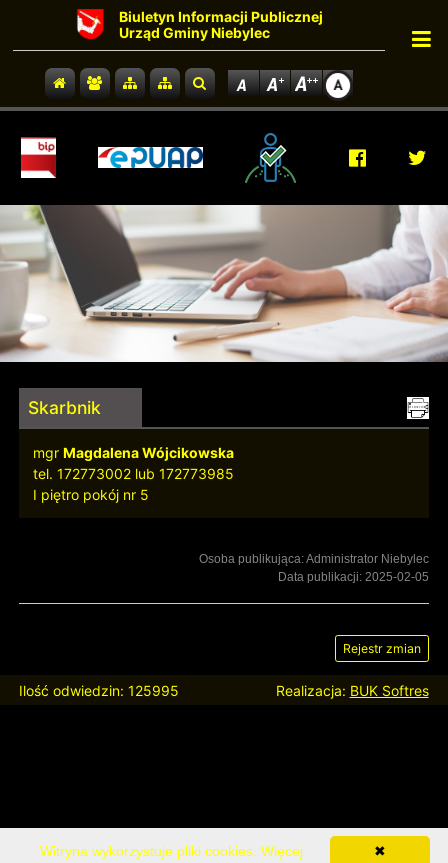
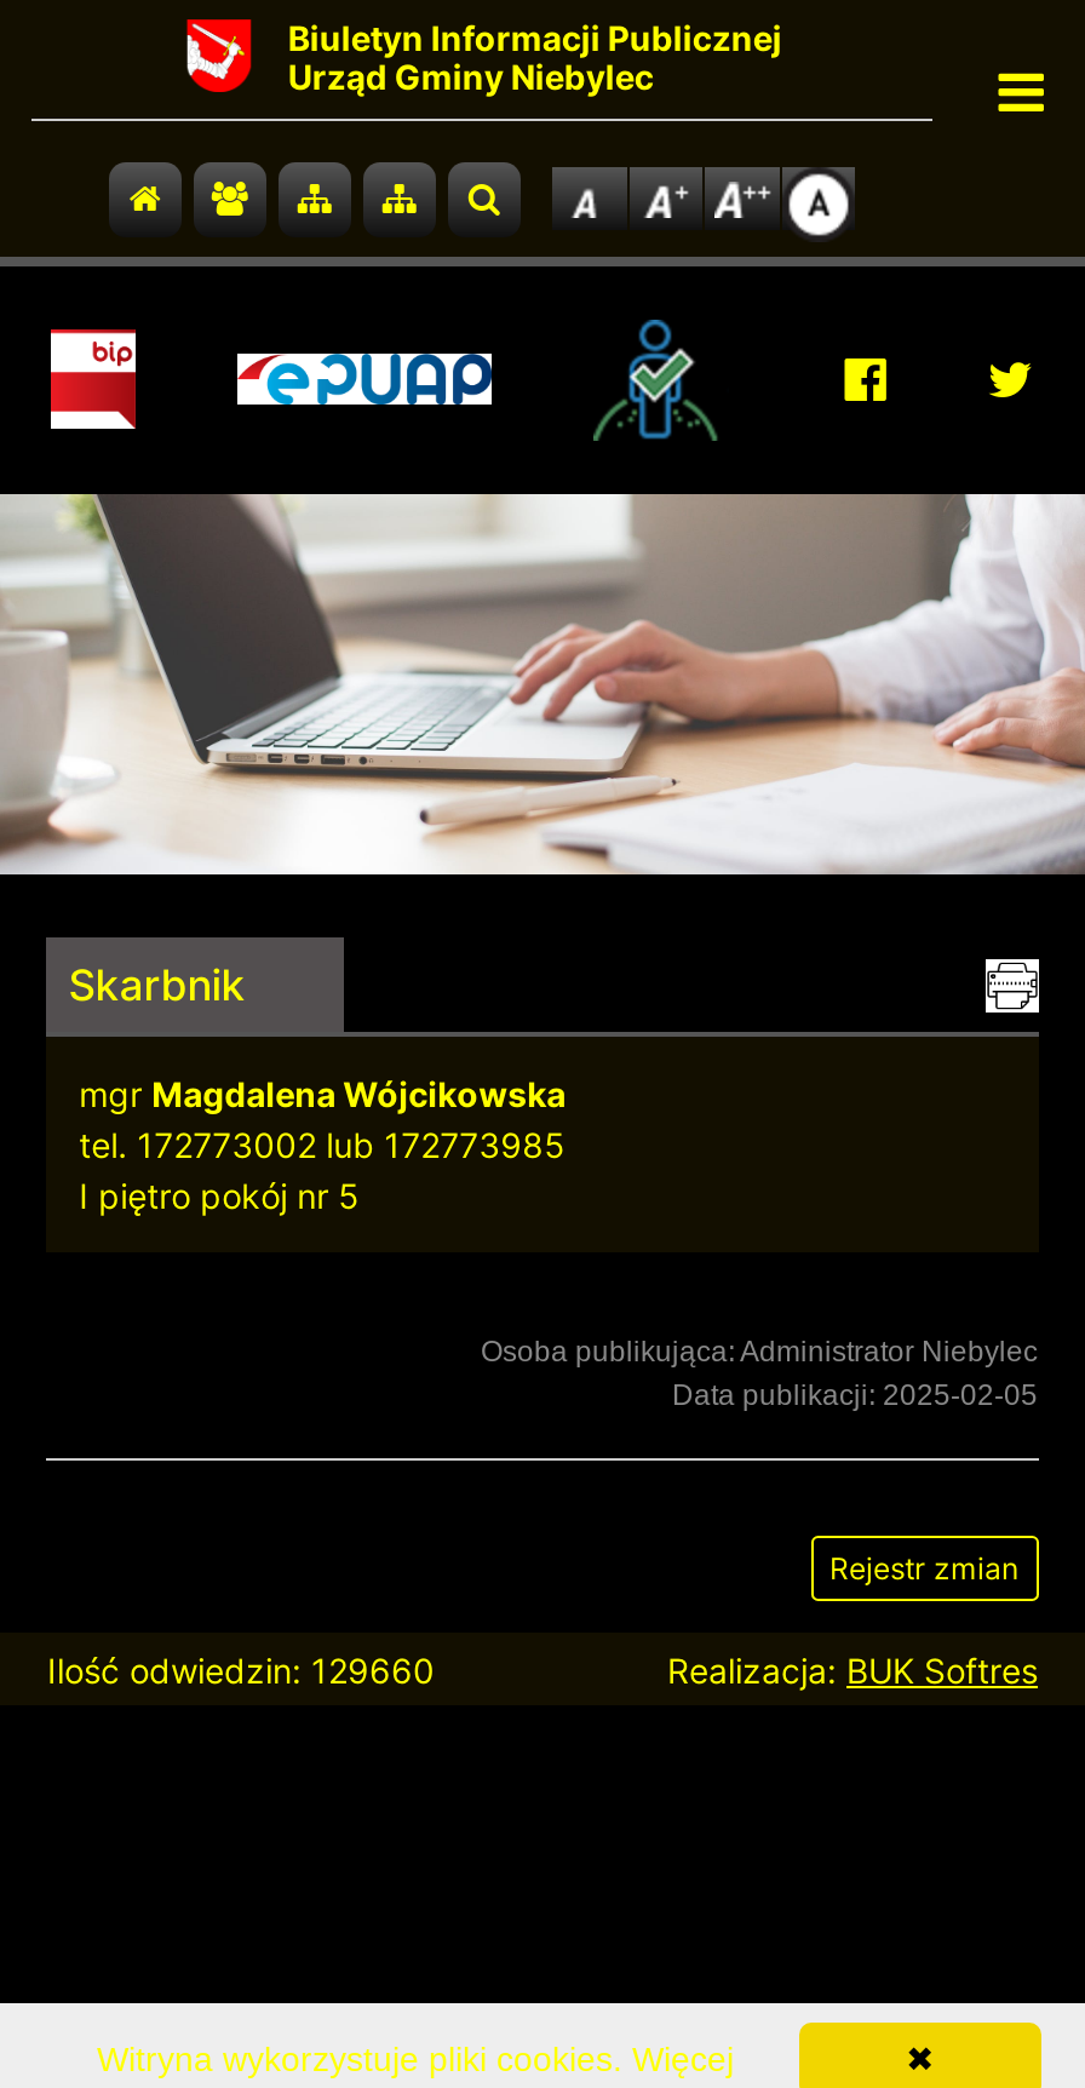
- Ilość odwiedzin: 125995
+ Ilość odwiedzin: 129660
